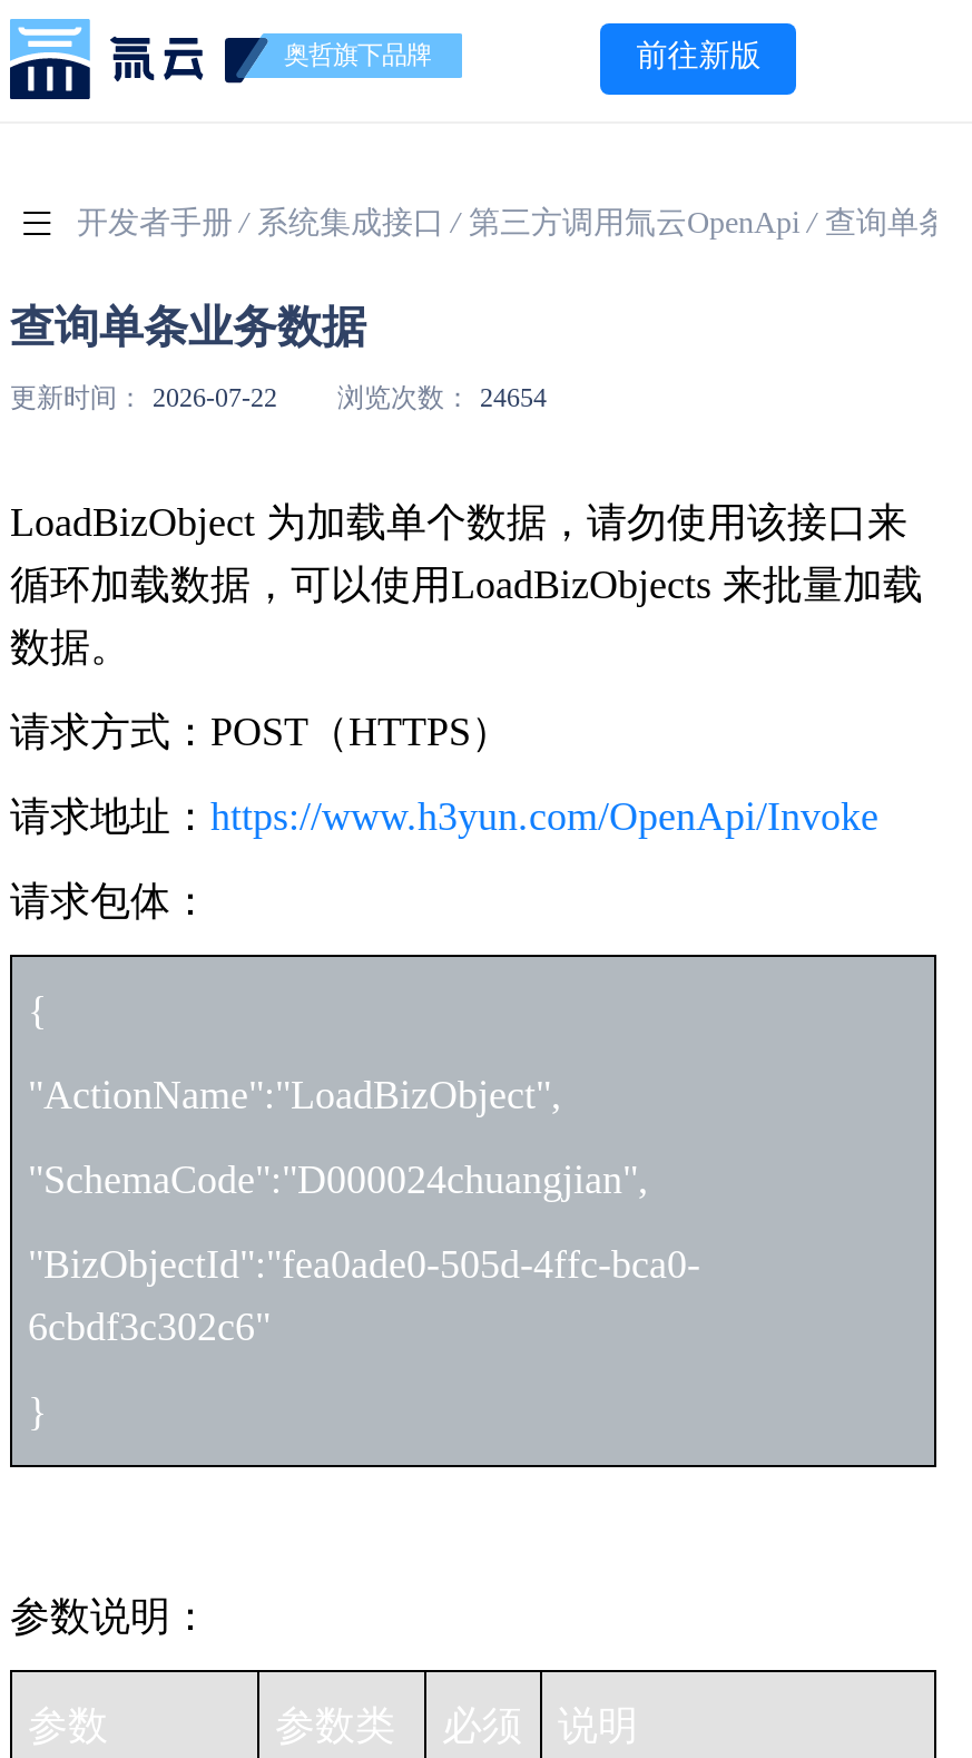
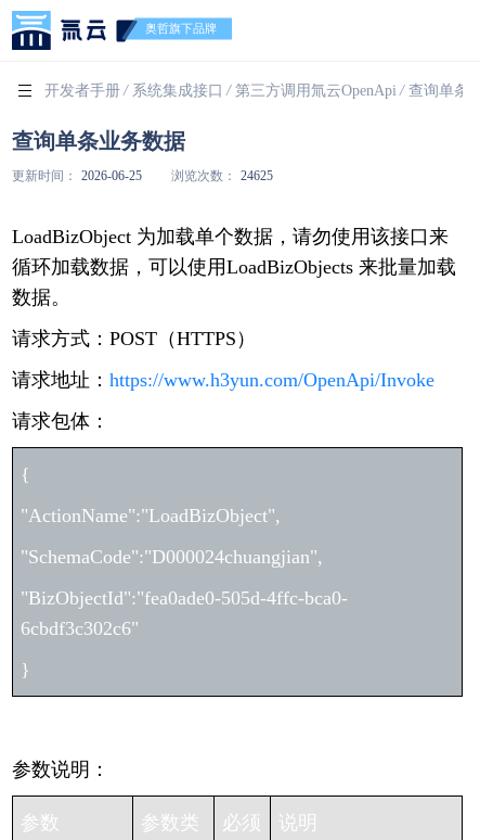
- 前往新版

- 更新时间： 2026-07-22
+ 更新时间： 2026-06-25

- 浏览次数： 24654
+ 浏览次数： 24625
